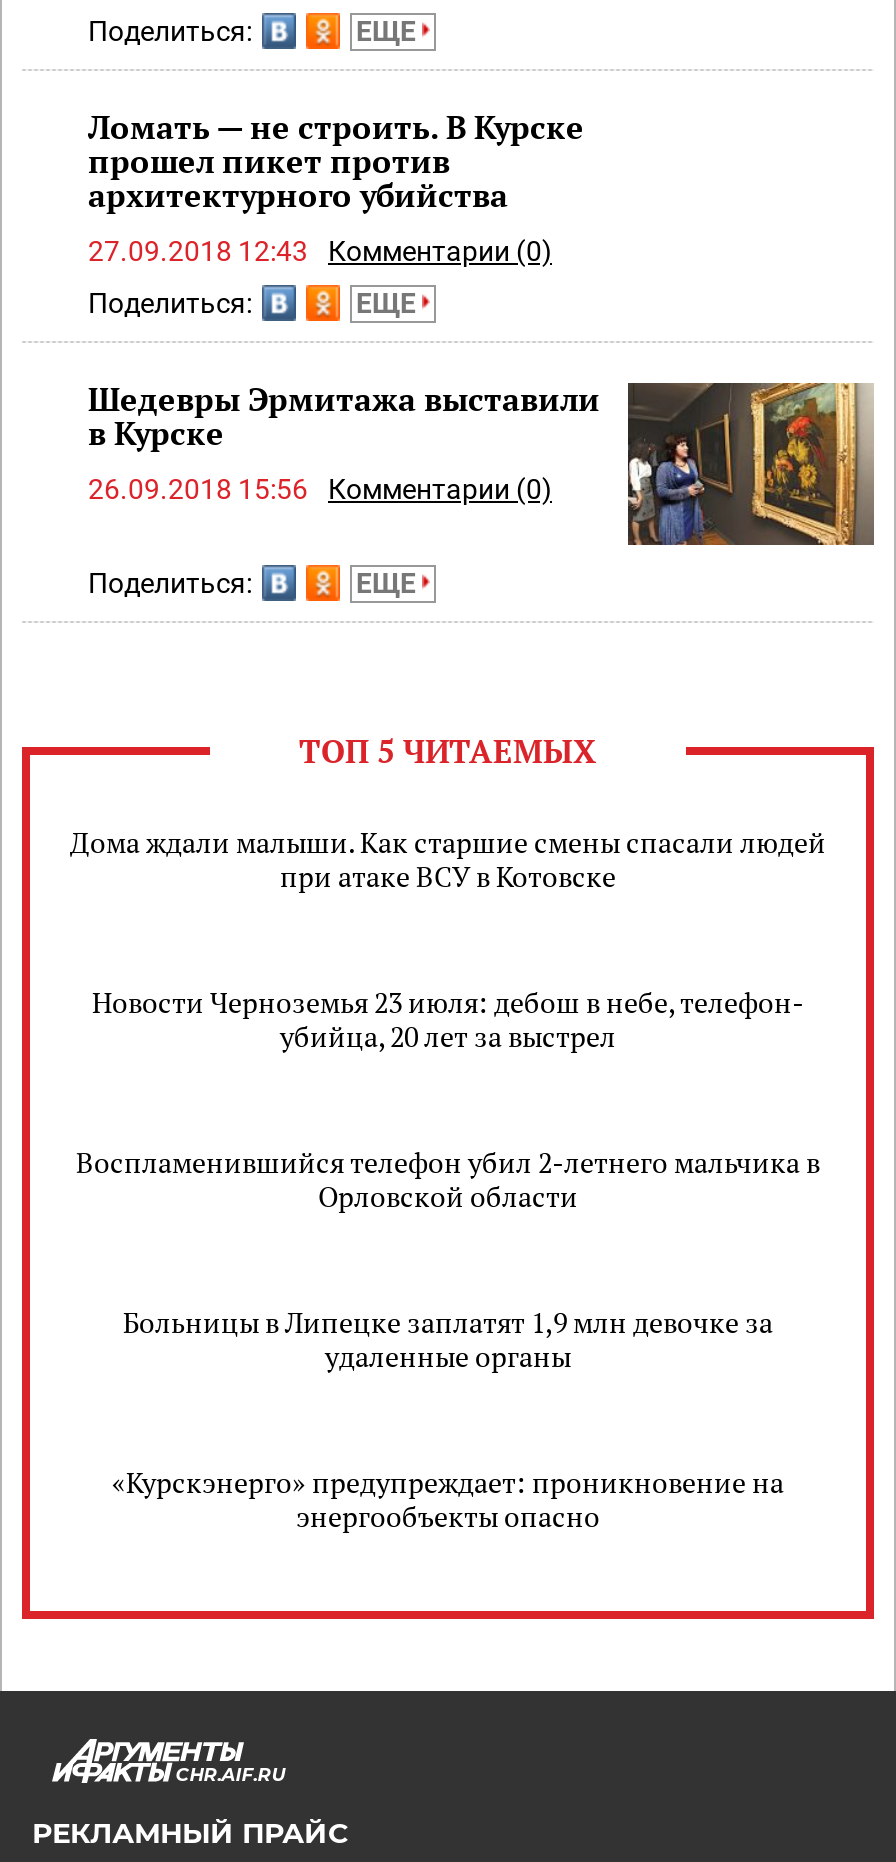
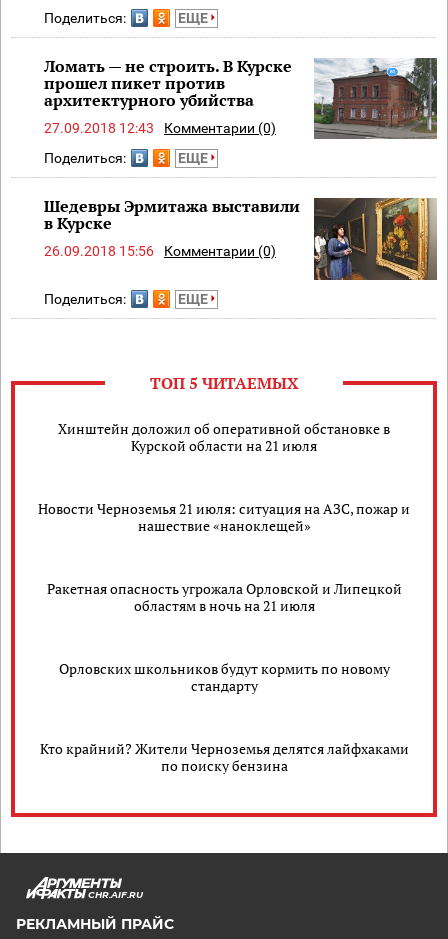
+ [image]

- Дома ждали малыши. Как старшие смены спасали людей
- при атаке ВСУ в Котовске
+ Хинштейн доложил об оперативной обстановке в
+ Курской области на 21 июля

- Новости Черноземья 23 июля: дебош в небе, телефон-
- убийца, 20 лет за выстрел
+ Новости Черноземья 21 июля: ситуация на АЗС, пожар и
+ нашествие «наноклещей»

- Воспламенившийся телефон убил 2-летнего мальчика в
- Орловской области
+ Ракетная опасность угрожала Орловской и Липецкой
+ областям в ночь на 21 июля

- Больницы в Липецке заплатят 1,9 млн девочке за
- удаленные органы
+ Орловских школьников будут кормить по новому
+ стандарту

- «Курскэнерго» предупреждает: проникновение на
- энергообъекты опасно
+ Кто крайний? Жители Черноземья делятся лайфхаками
+ по поиску бензина
